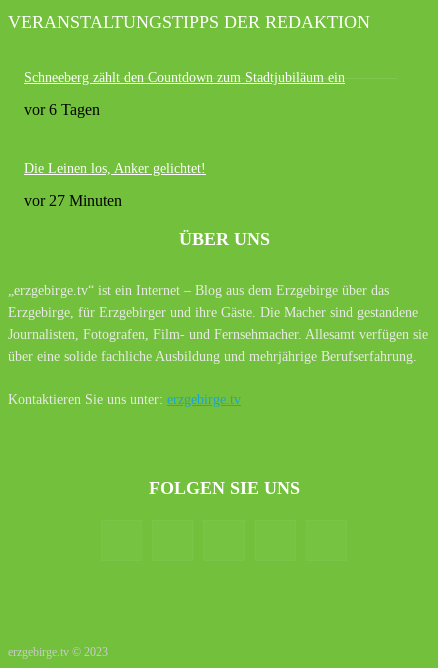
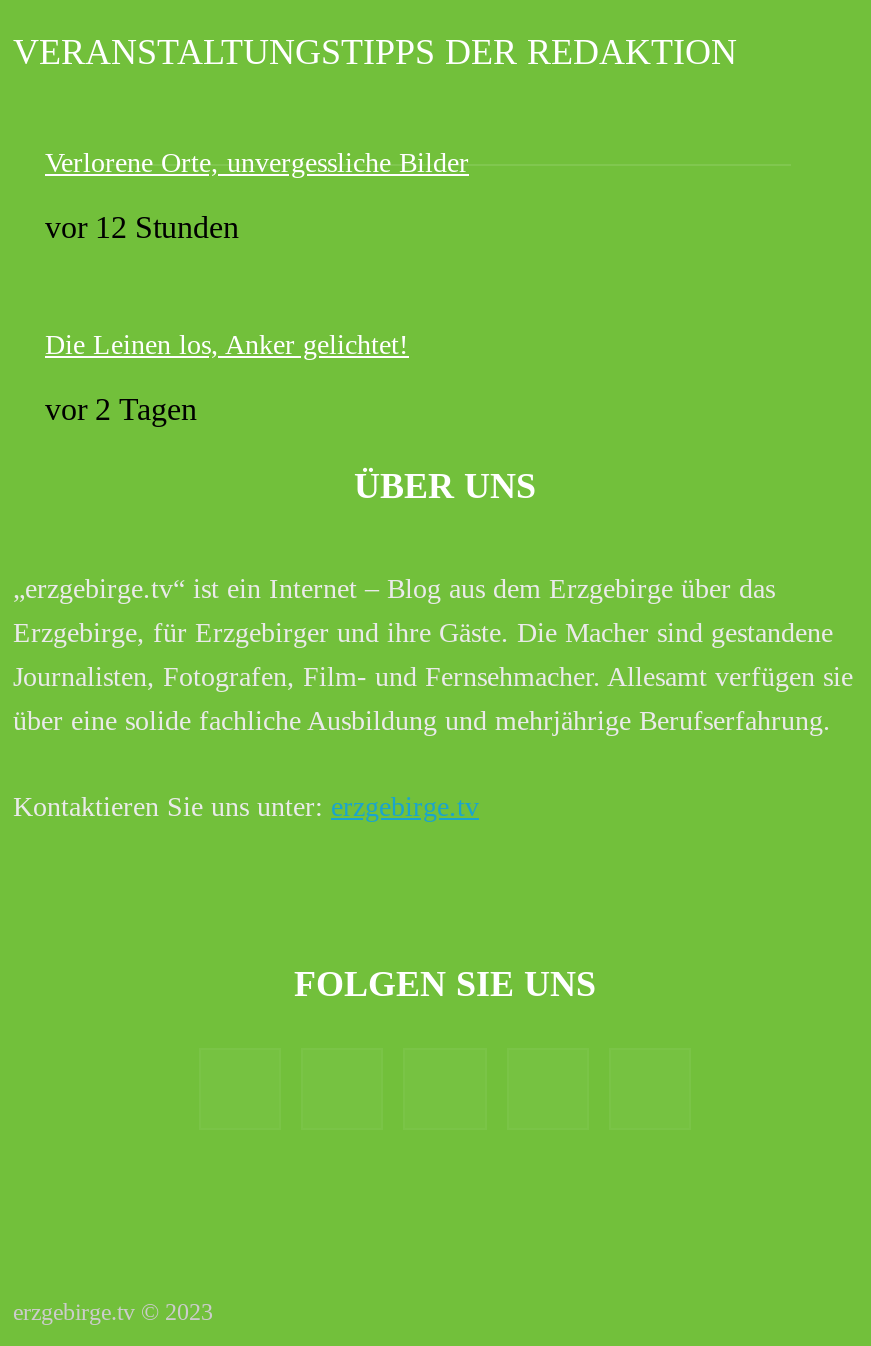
- Schneeberg zählt den Countdown zum Stadtjubiläum ein
+ Verlorene Orte, unvergessliche Bilder

- vor 6 Tagen
+ vor 12 Stunden

- vor 27 Minuten
+ vor 2 Tagen
